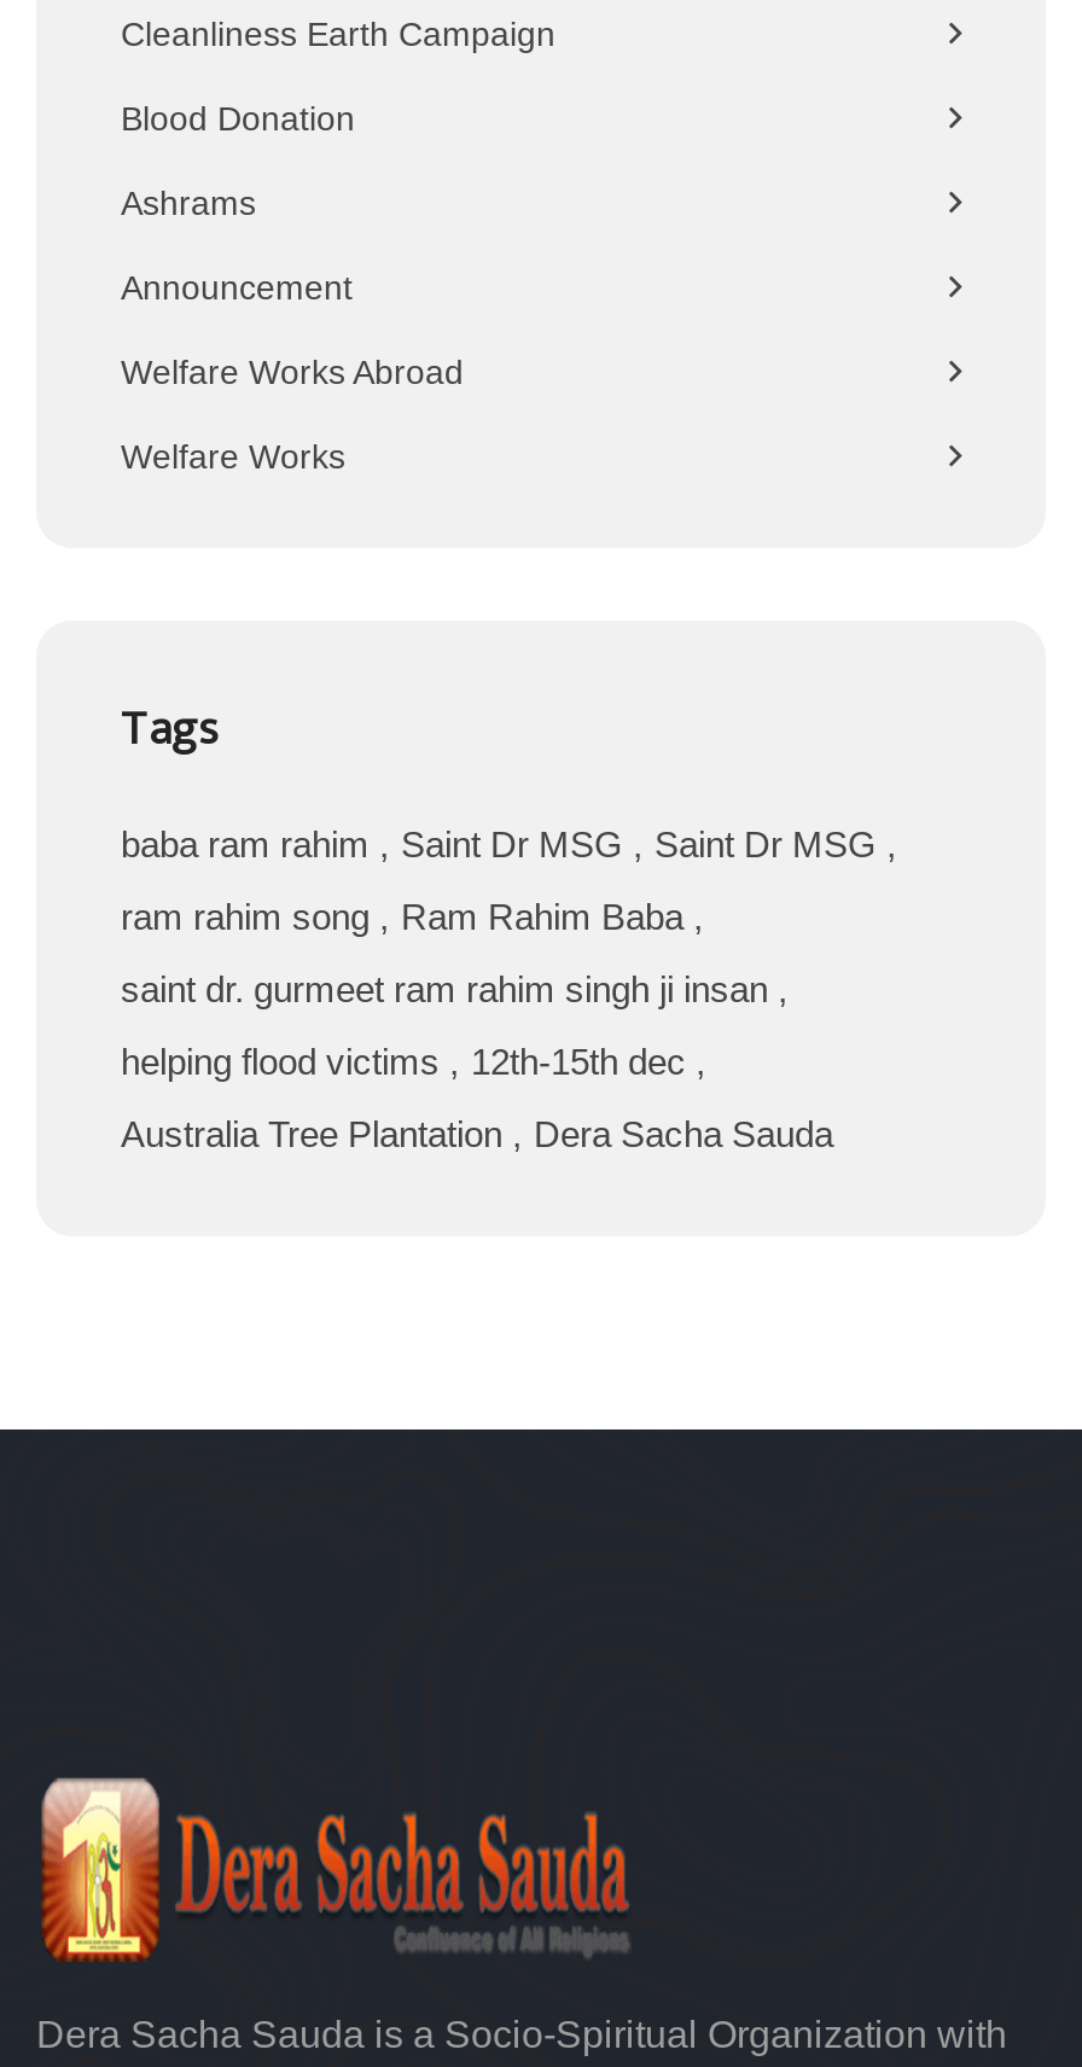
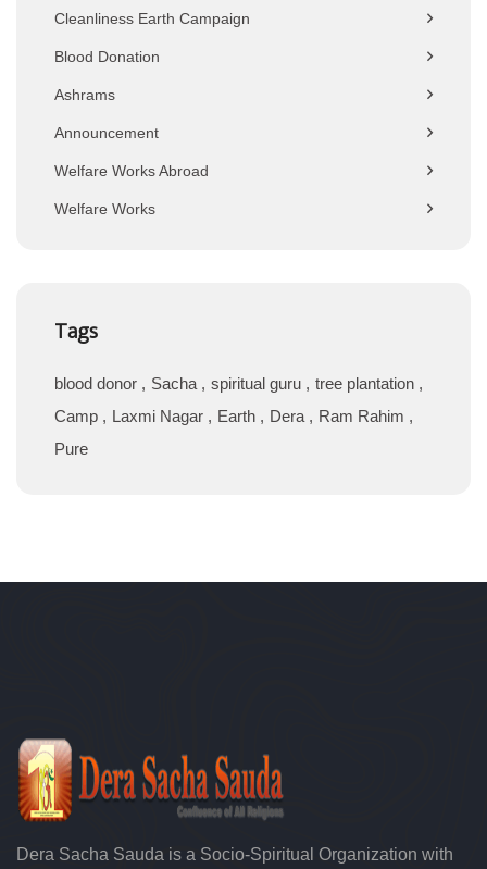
- baba ram rahim Saint Dr MSG Saint Dr MSG
- ram rahim song Ram Rahim Baba
- saint dr. gurmeet ram rahim singh ji insan
- helping flood victims 12th-15th dec
- Australia Tree Plantation Dera Sacha Sauda
+ blood donor Sacha spiritual guru tree plantation
+ Camp Laxmi Nagar Earth Dera Ram Rahim
+ Pure
